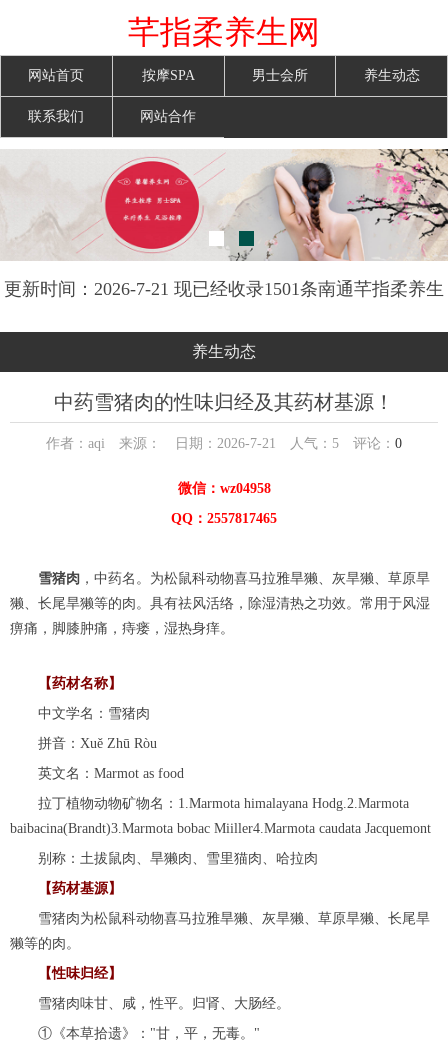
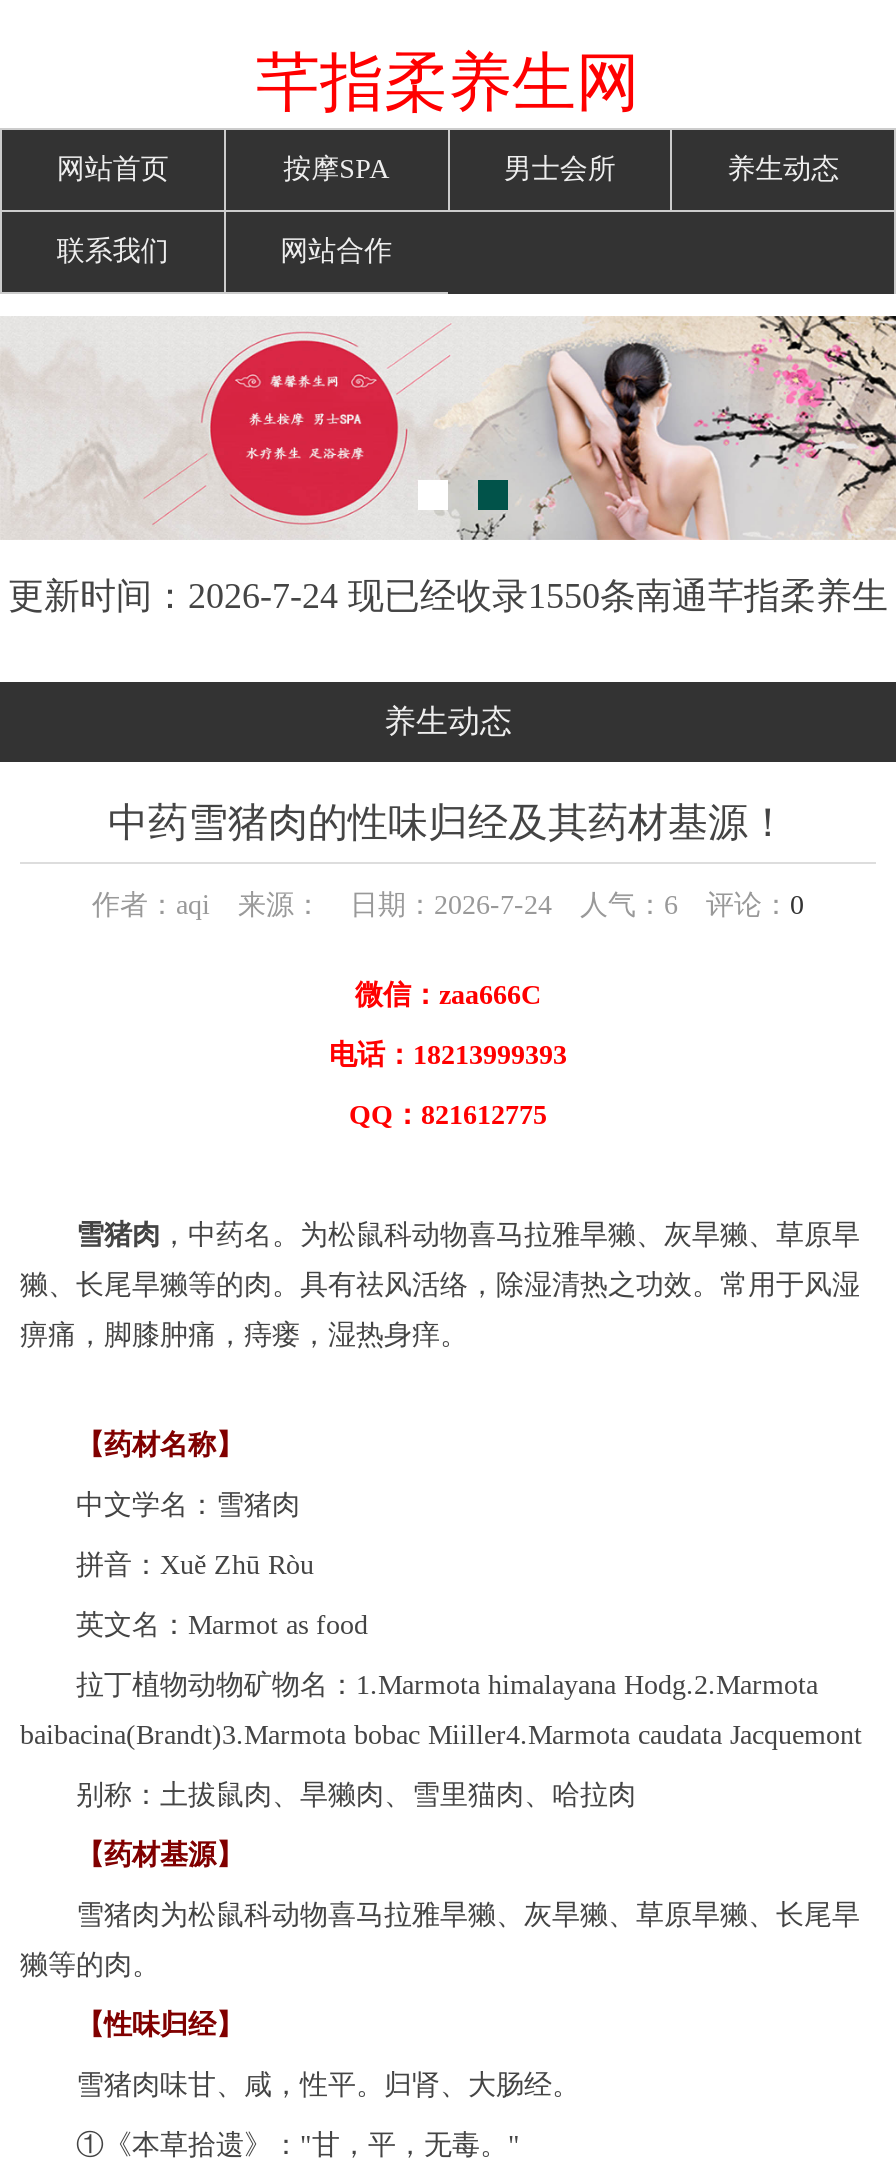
- 更新时间：2026-7-21 现已经收录1501条南通芊指柔养生
+ 更新时间：2026-7-24 现已经收录1550条南通芊指柔养生

- 作者：aqi 来源： 日期：2026-7-21 人气：5评论：0
- 微信：wz04958
- QQ：2557817465
+ 作者：aqi 来源： 日期：2026-7-24 人气：6评论：0
+ 微信：zaa666C
+ 电话：18213999393
+ QQ：821612775
